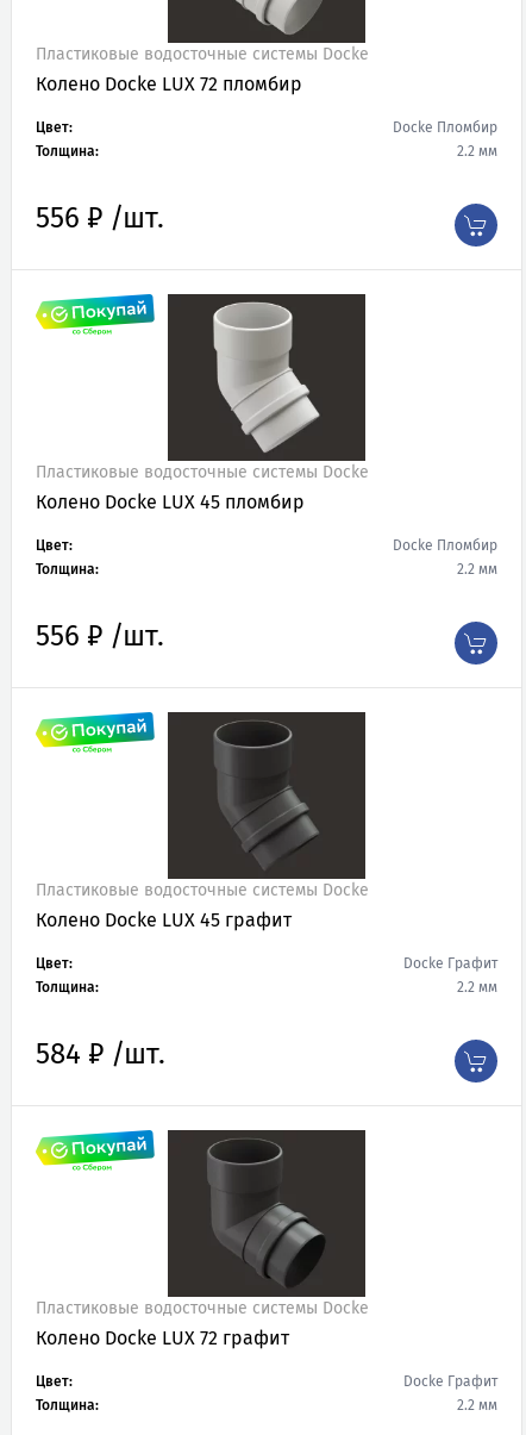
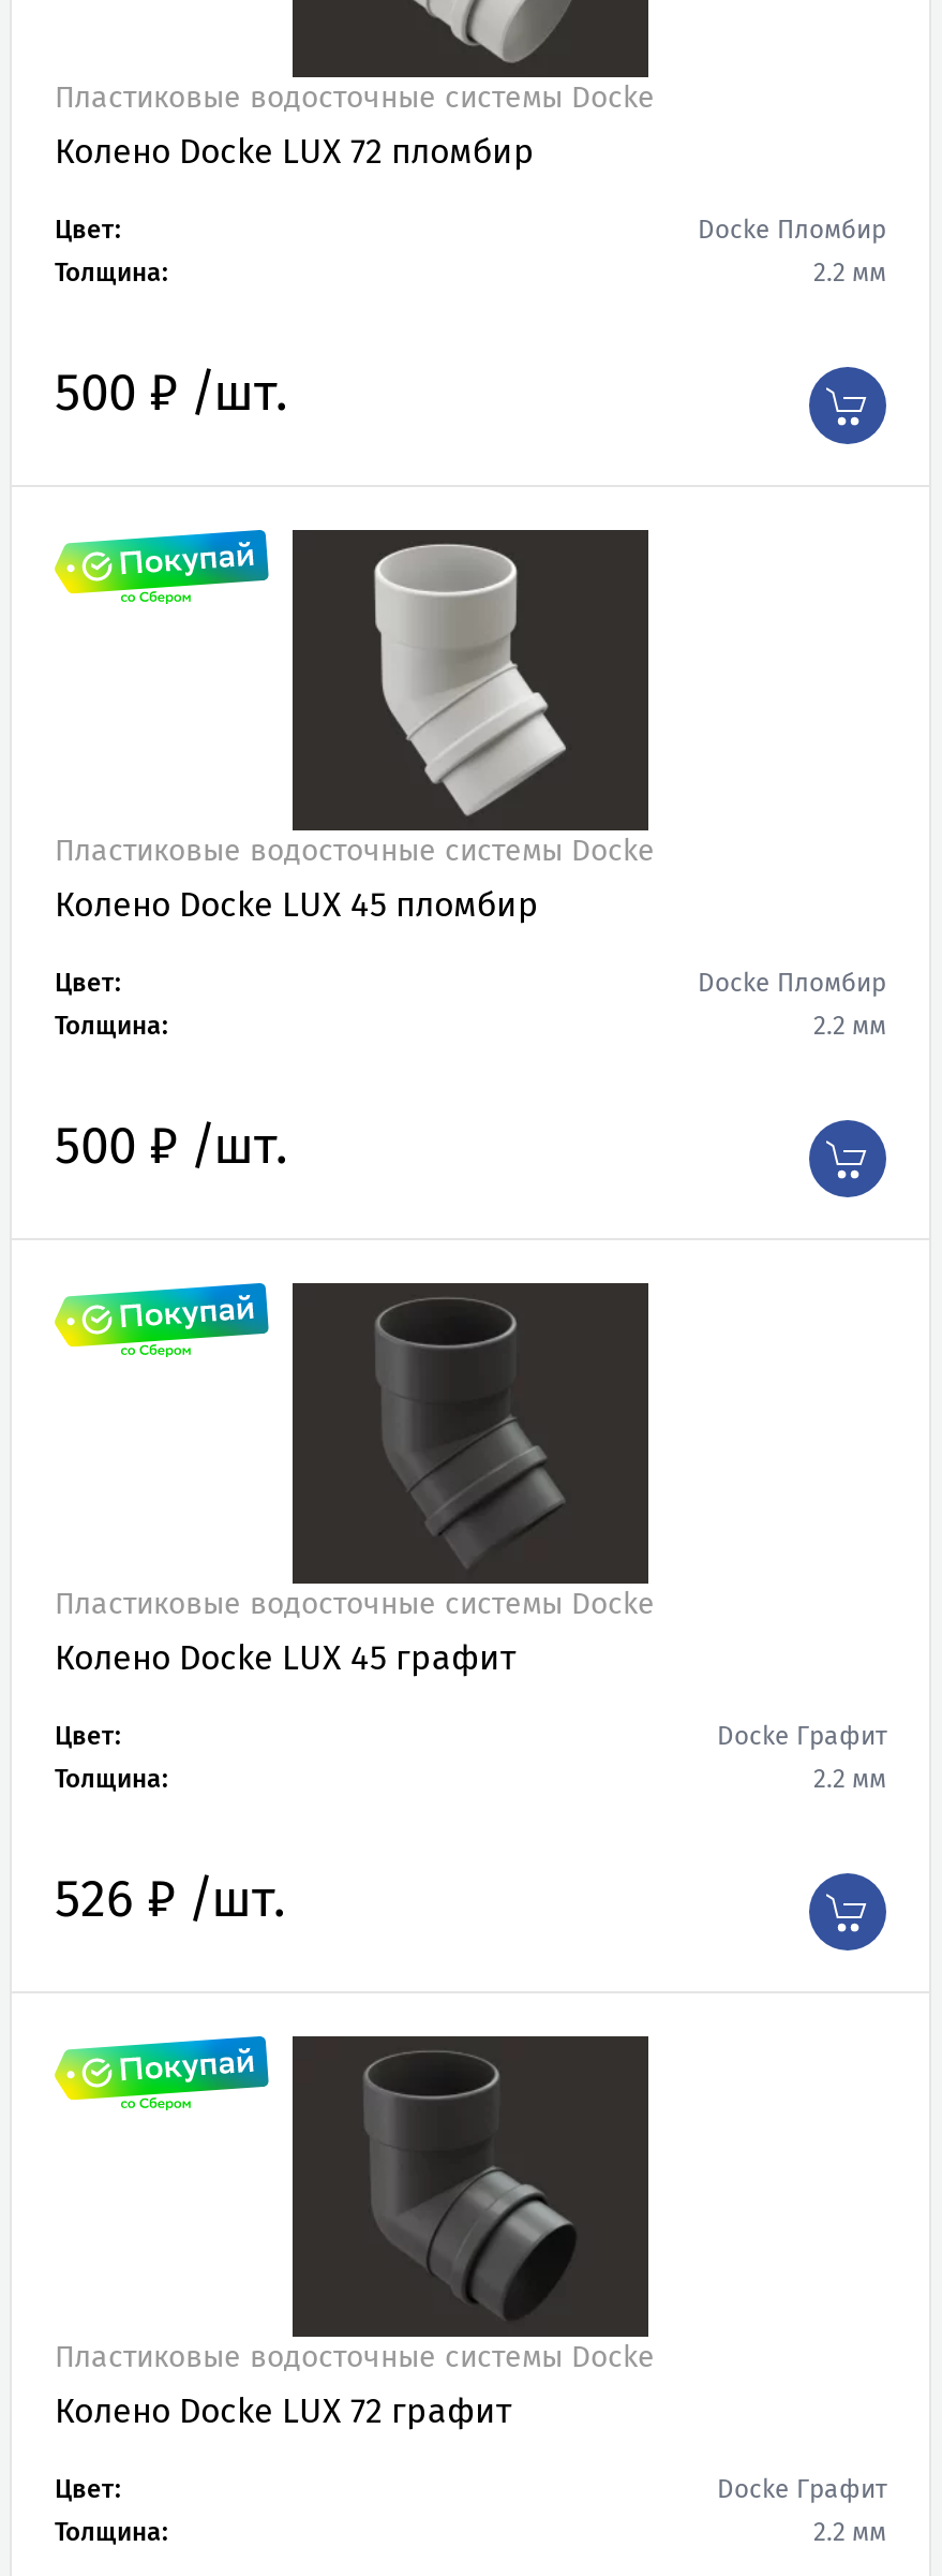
- 556 ₽ /шт.
+ 500 ₽ /шт.

- 556 ₽ /шт.
+ 500 ₽ /шт.

- 584 ₽ /шт.
+ 526 ₽ /шт.
